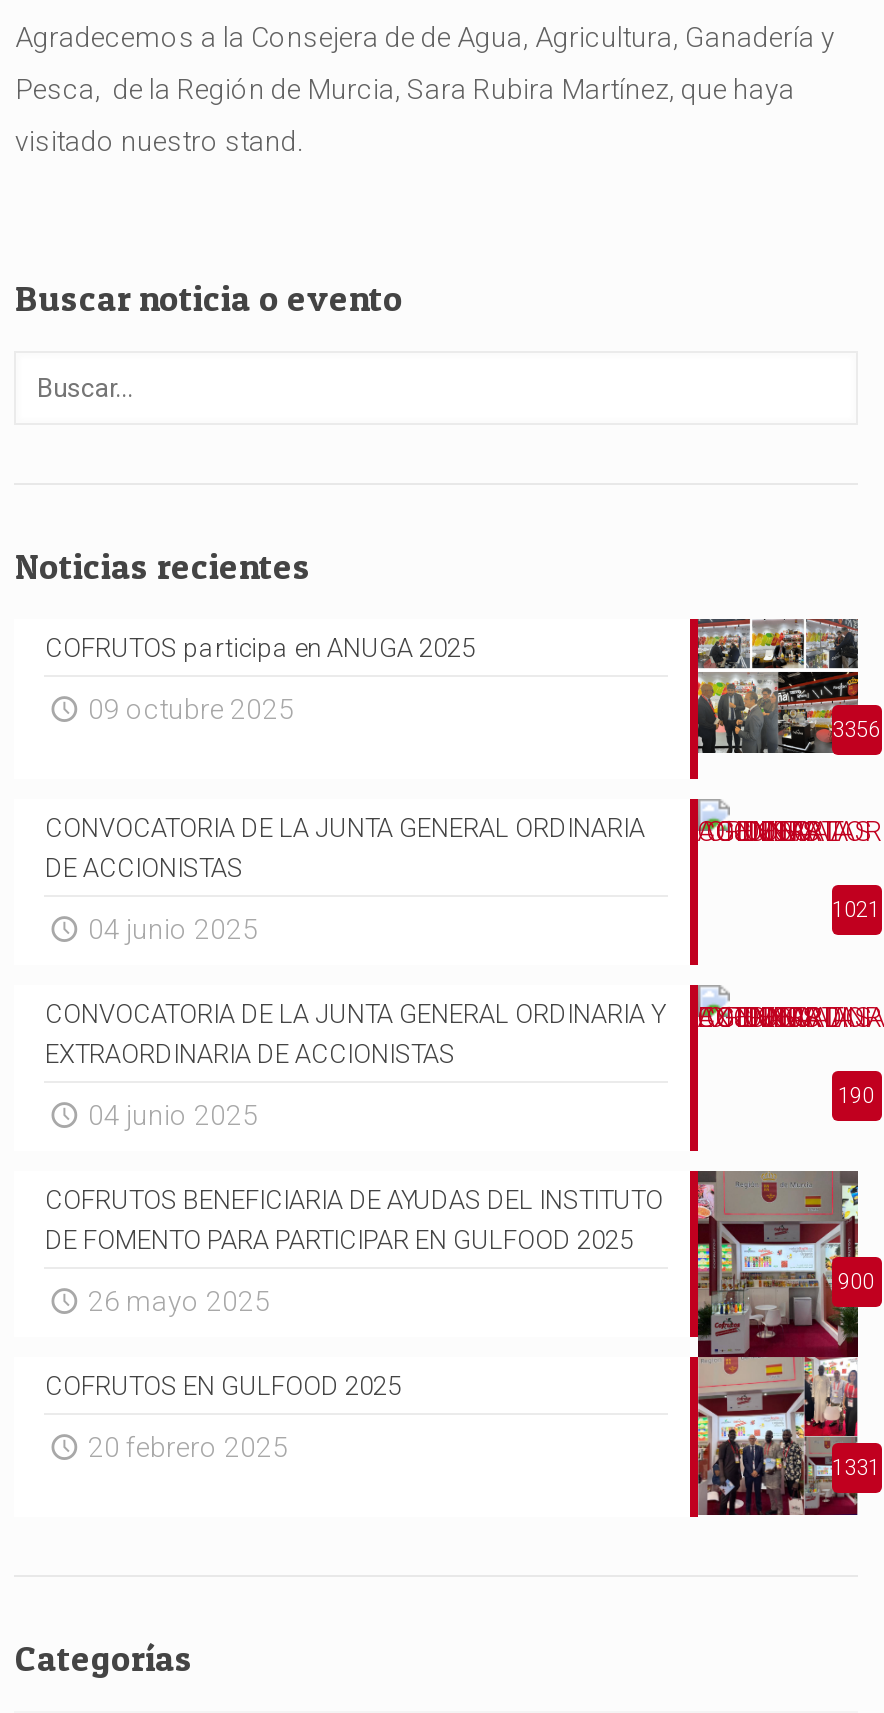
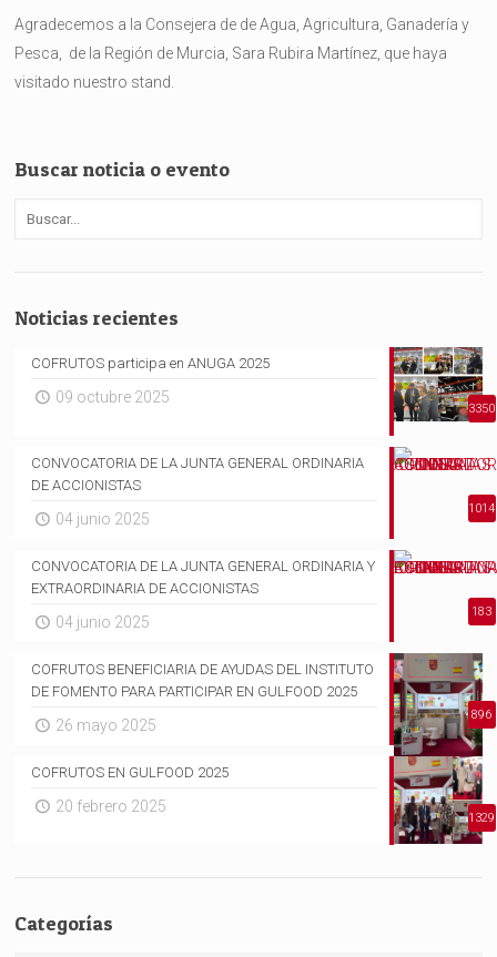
- 3356
+ 3350

- 1021
+ 1014

- 190
+ 183

- 900
+ 896

- 1331
+ 1329
